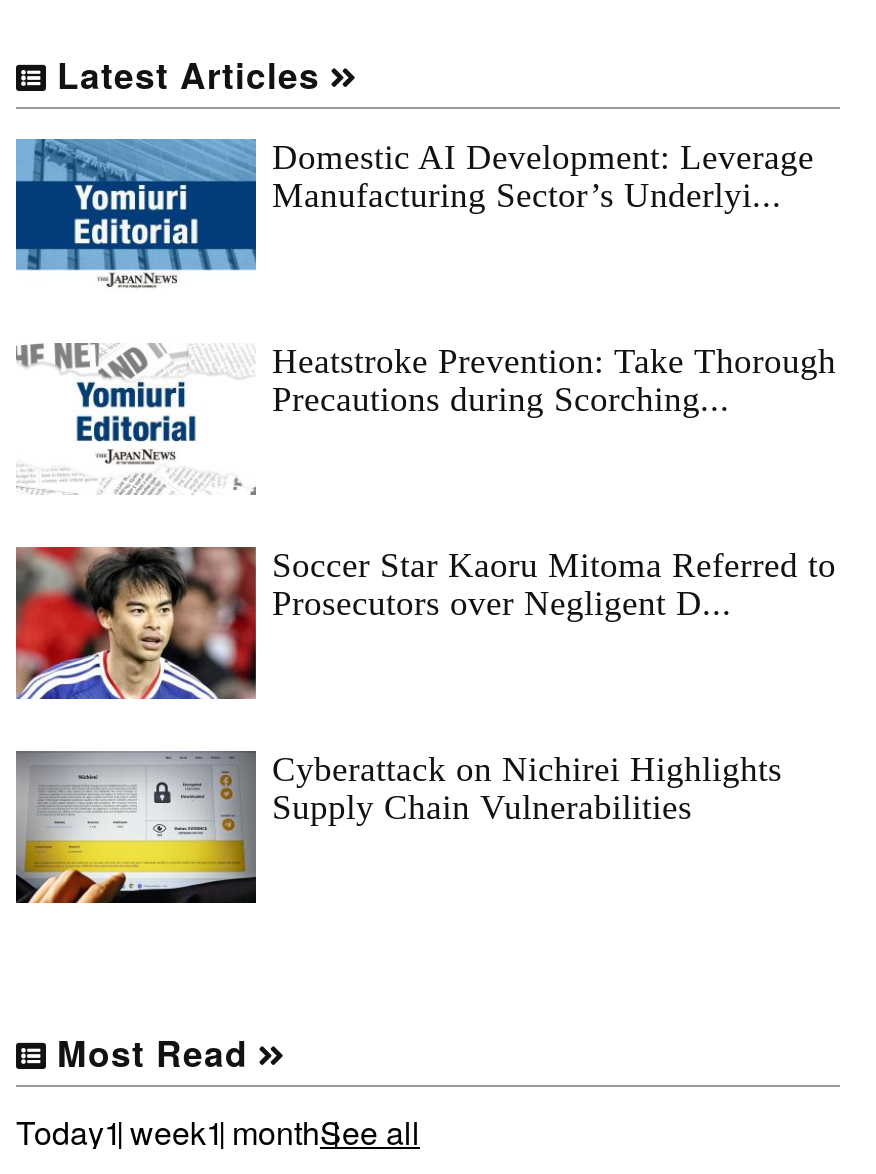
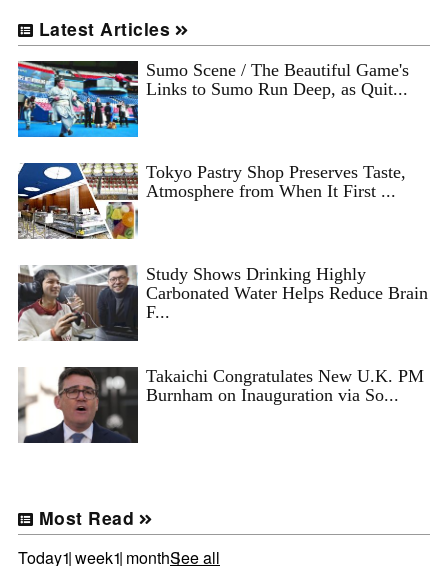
- [image]
- Domestic AI Development: Leverage
- Manufacturing Sector’s Underlyi...
+ [image]
+ Sumo Scene / The Beautiful Game's
+ Links to Sumo Run Deep, as Quit...

- [image]
- Heatstroke Prevention: Take Thorough
- Precautions during Scorching...
+ [image]
+ Tokyo Pastry Shop Preserves Taste,
+ Atmosphere from When It First ...

- [image]
- Soccer Star Kaoru Mitoma Referred to
- Prosecutors over Negligent D...
+ [image]
+ Study Shows Drinking Highly
+ Carbonated Water Helps Reduce Brain
+ F...

- [image]
- Cyberattack on Nichirei Highlights
- Supply Chain Vulnerabilities
+ [image]
+ Takaichi Congratulates New U.K. PM
+ Burnham on Inauguration via So...
